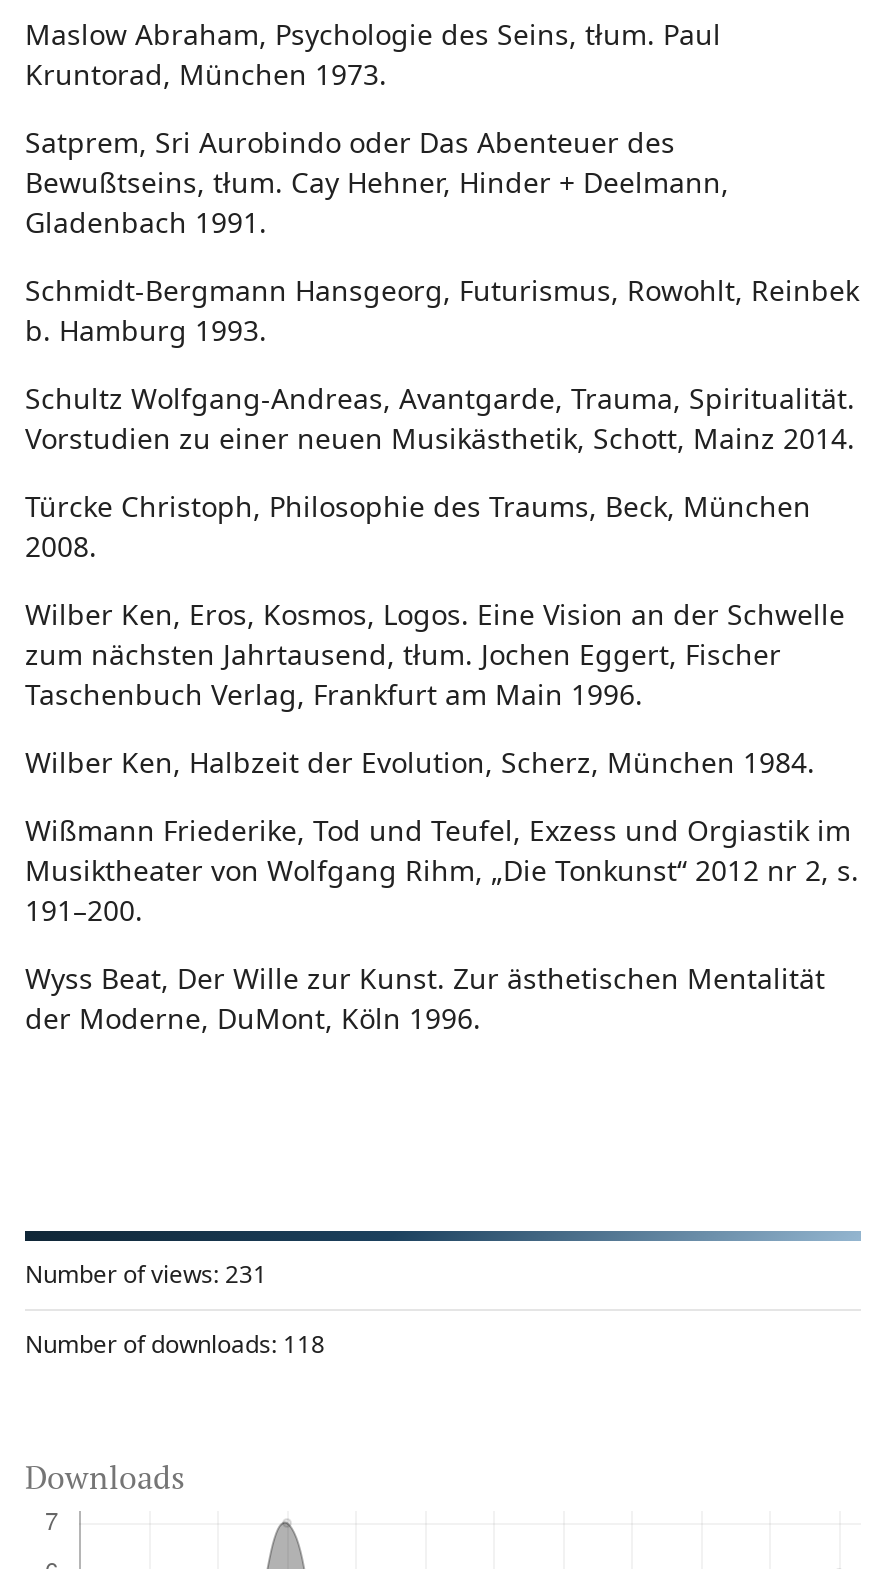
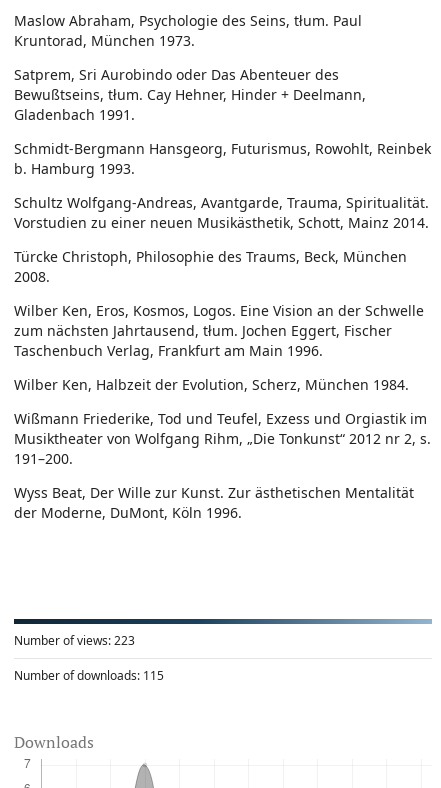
- Number of views: 231
+ Number of views: 223

- Number of downloads: 118
+ Number of downloads: 115
